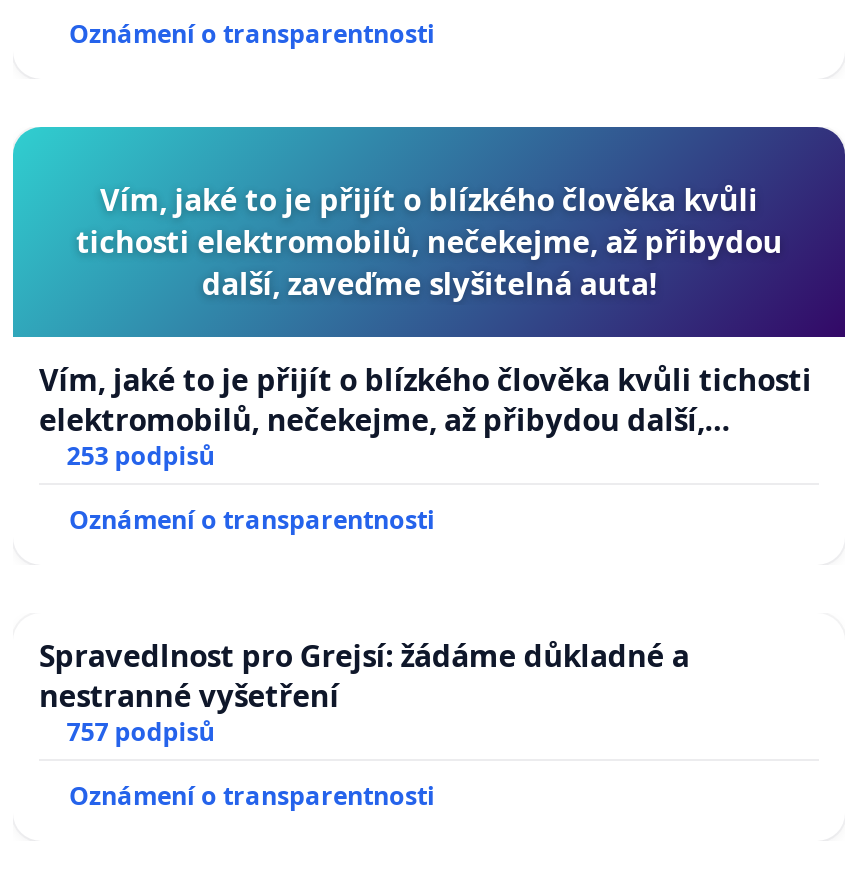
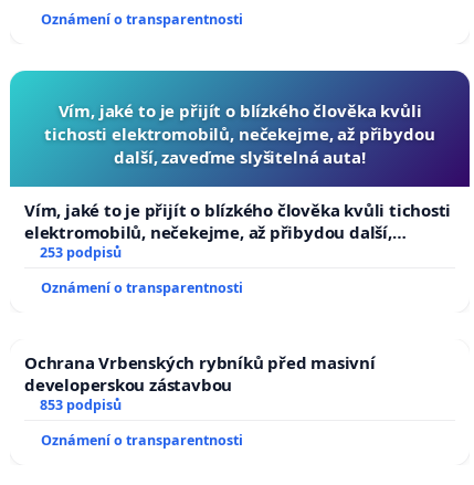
- Spravedlnost pro Grejsí: žádáme důkladné a
- nestranné vyšetření
- 757 podpisů
+ Ochrana Vrbenských rybníků před masivní
+ developerskou zástavbou
+ 853 podpisů
